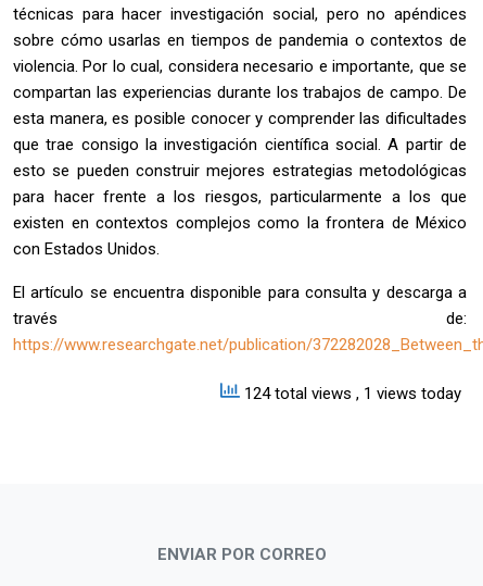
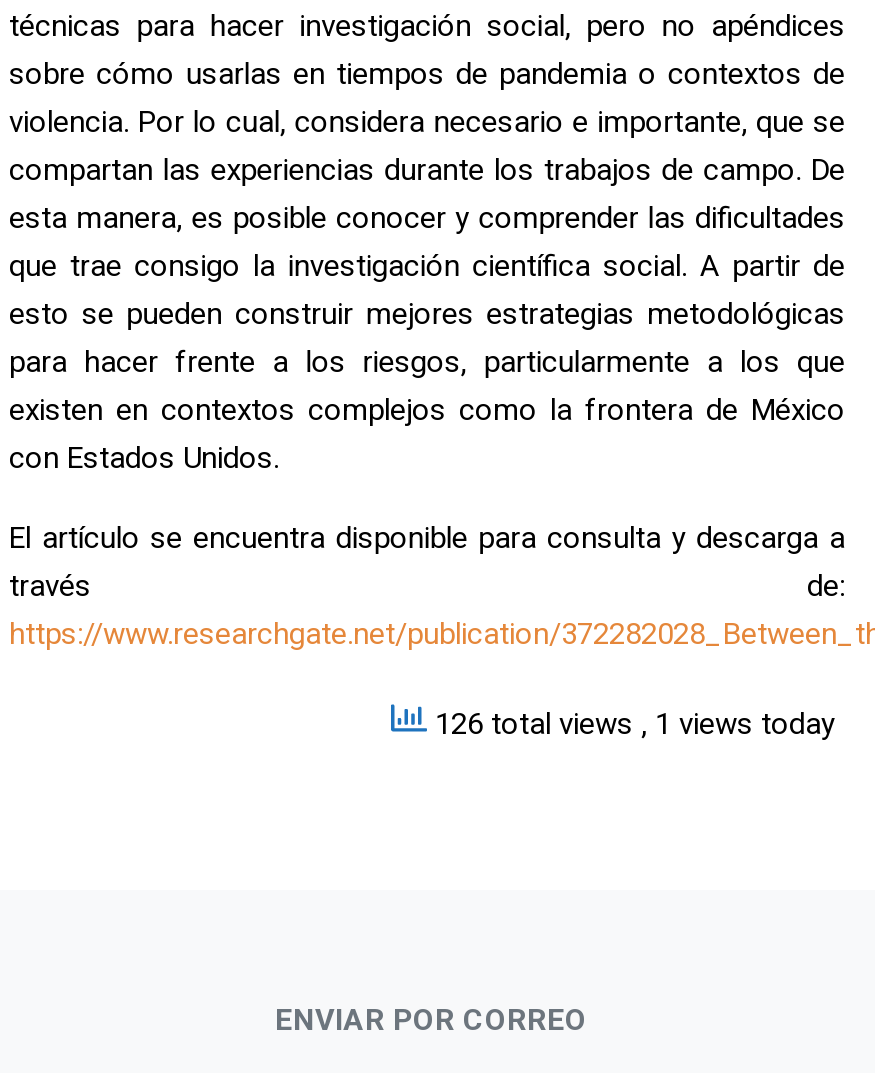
- 124 total views, 1 views today
+ 126 total views, 1 views today
